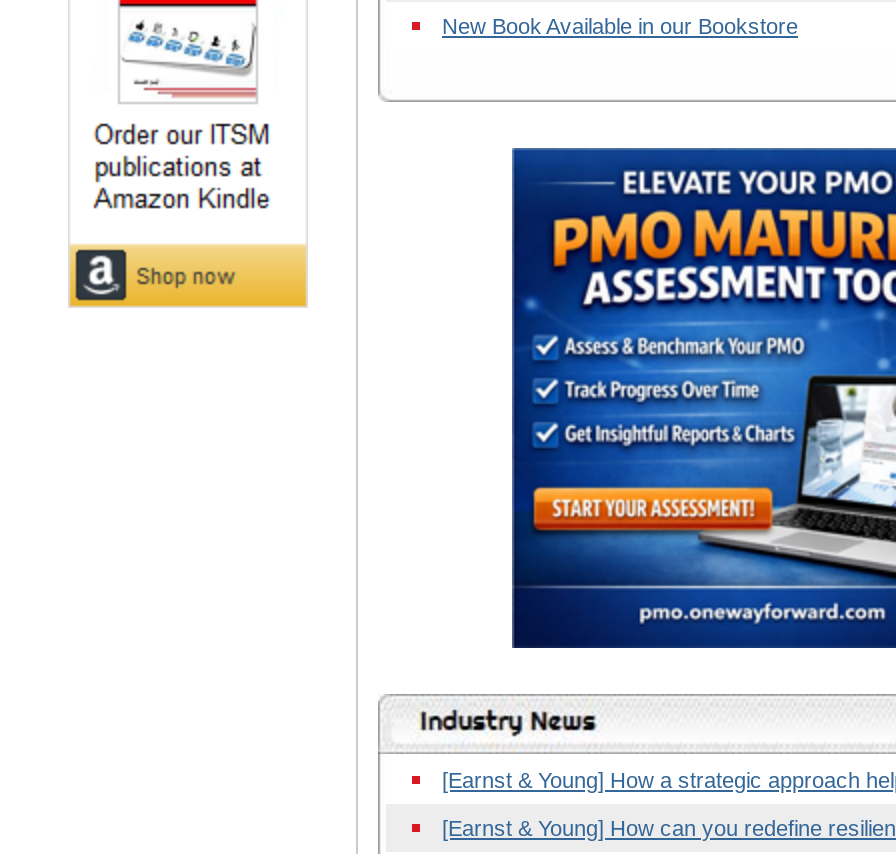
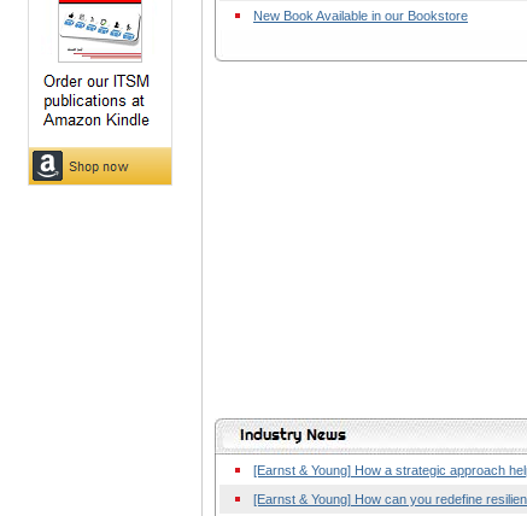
- [image]
